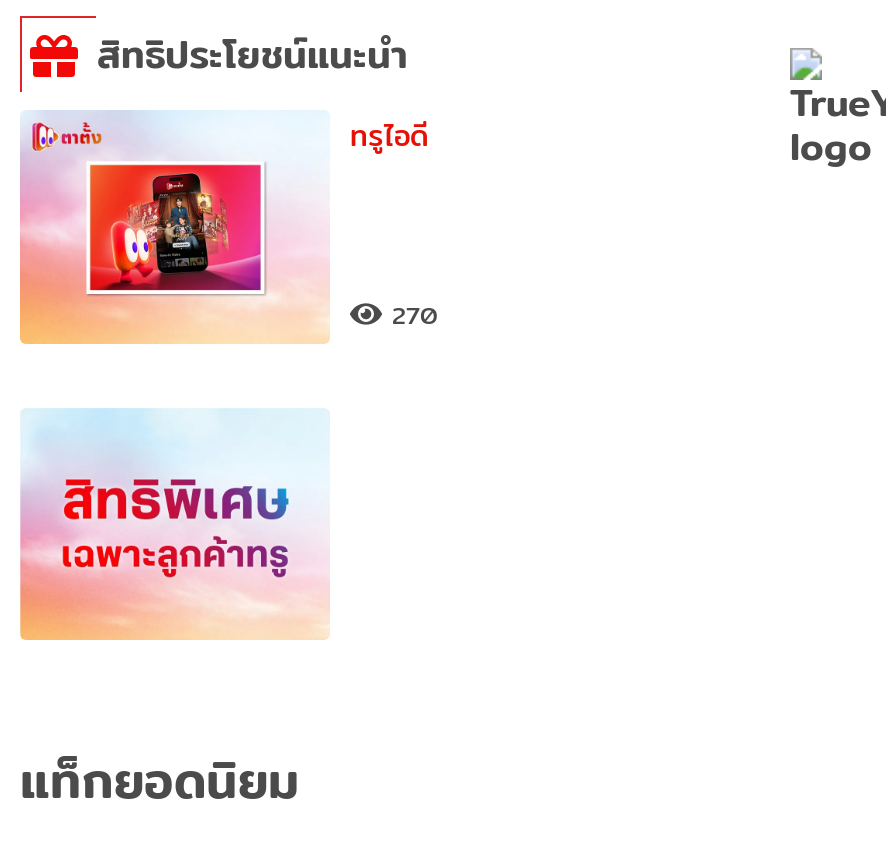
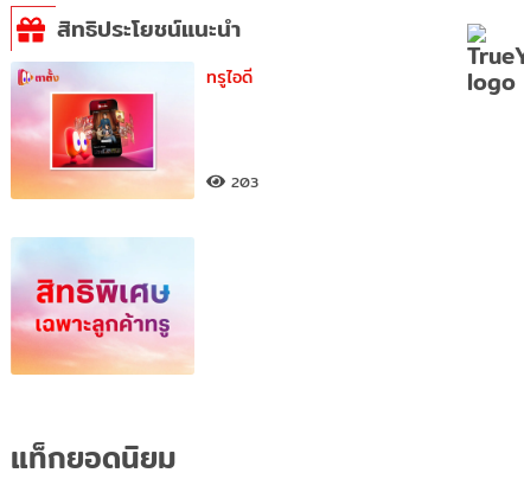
- 270
+ 203
